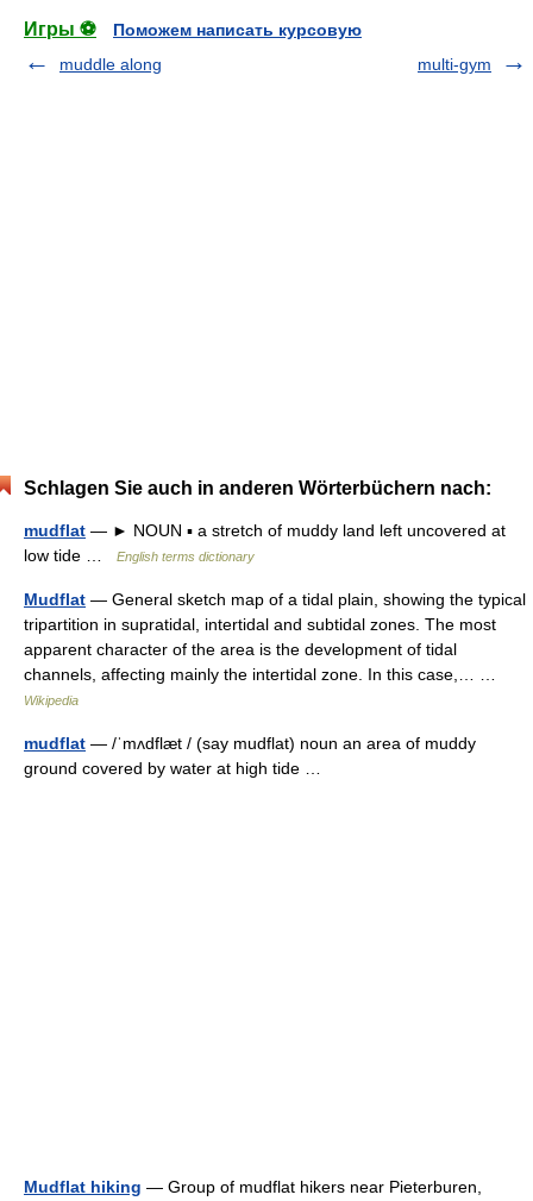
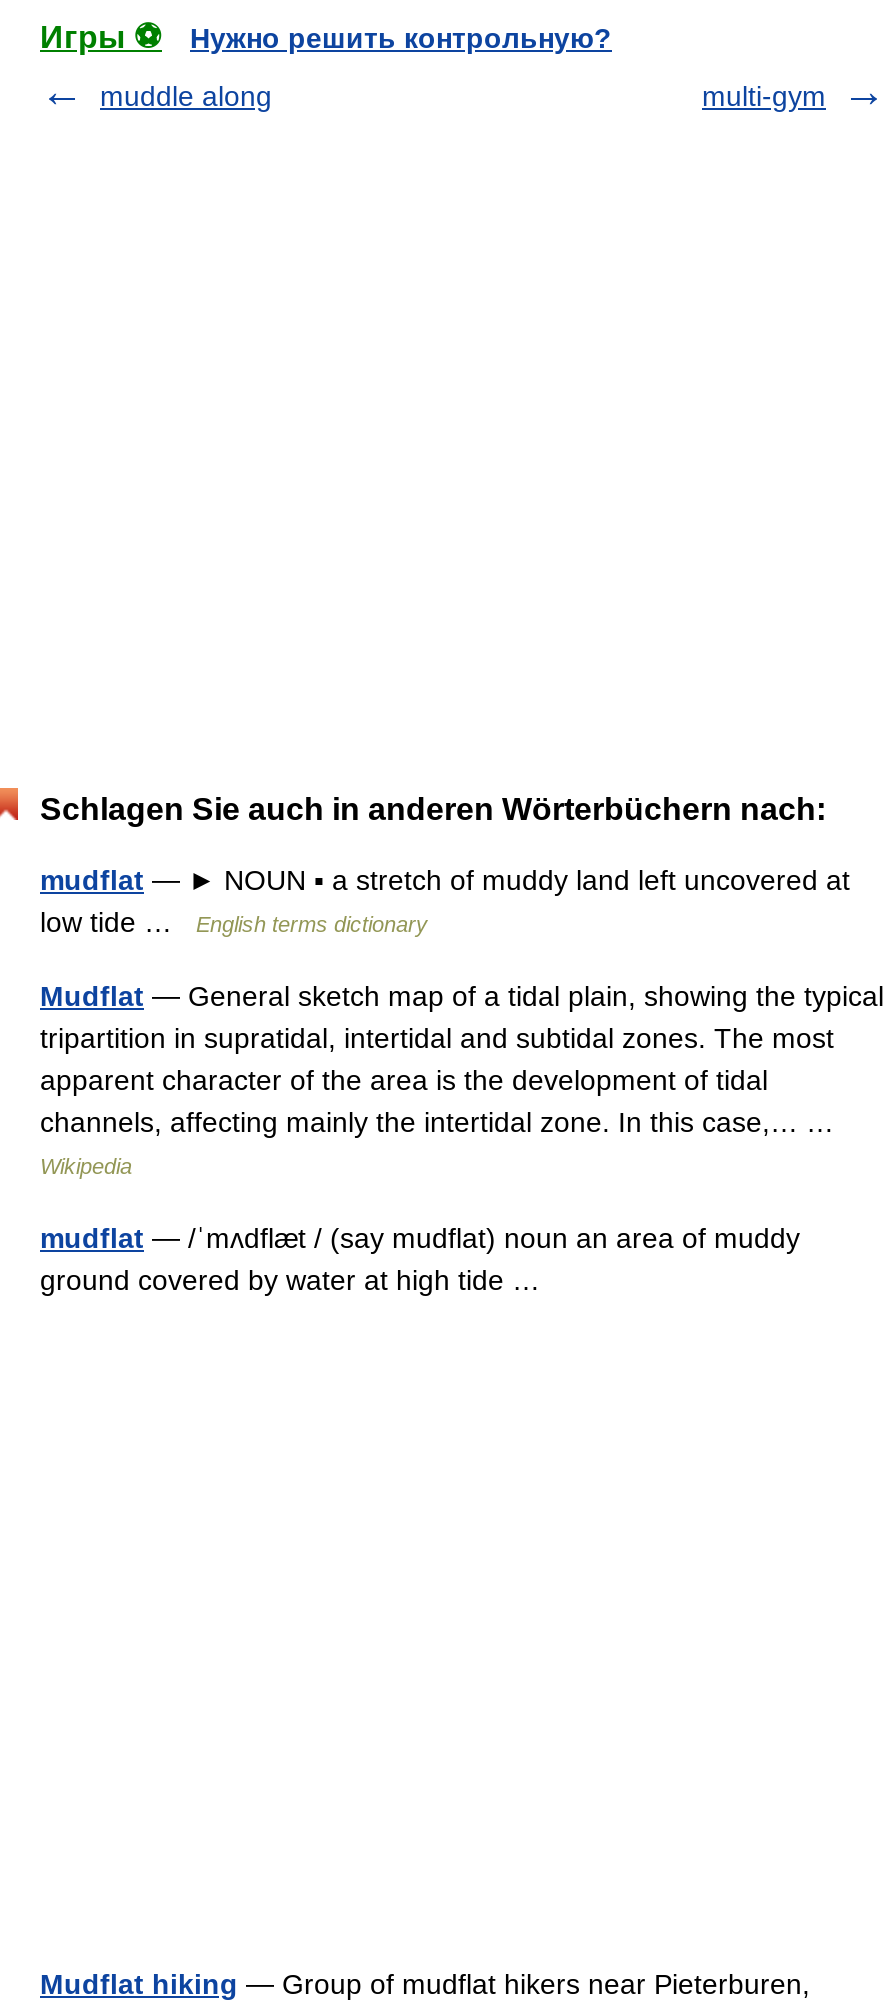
- Поможем написать курсовую
+ Нужно решить контрольную?
